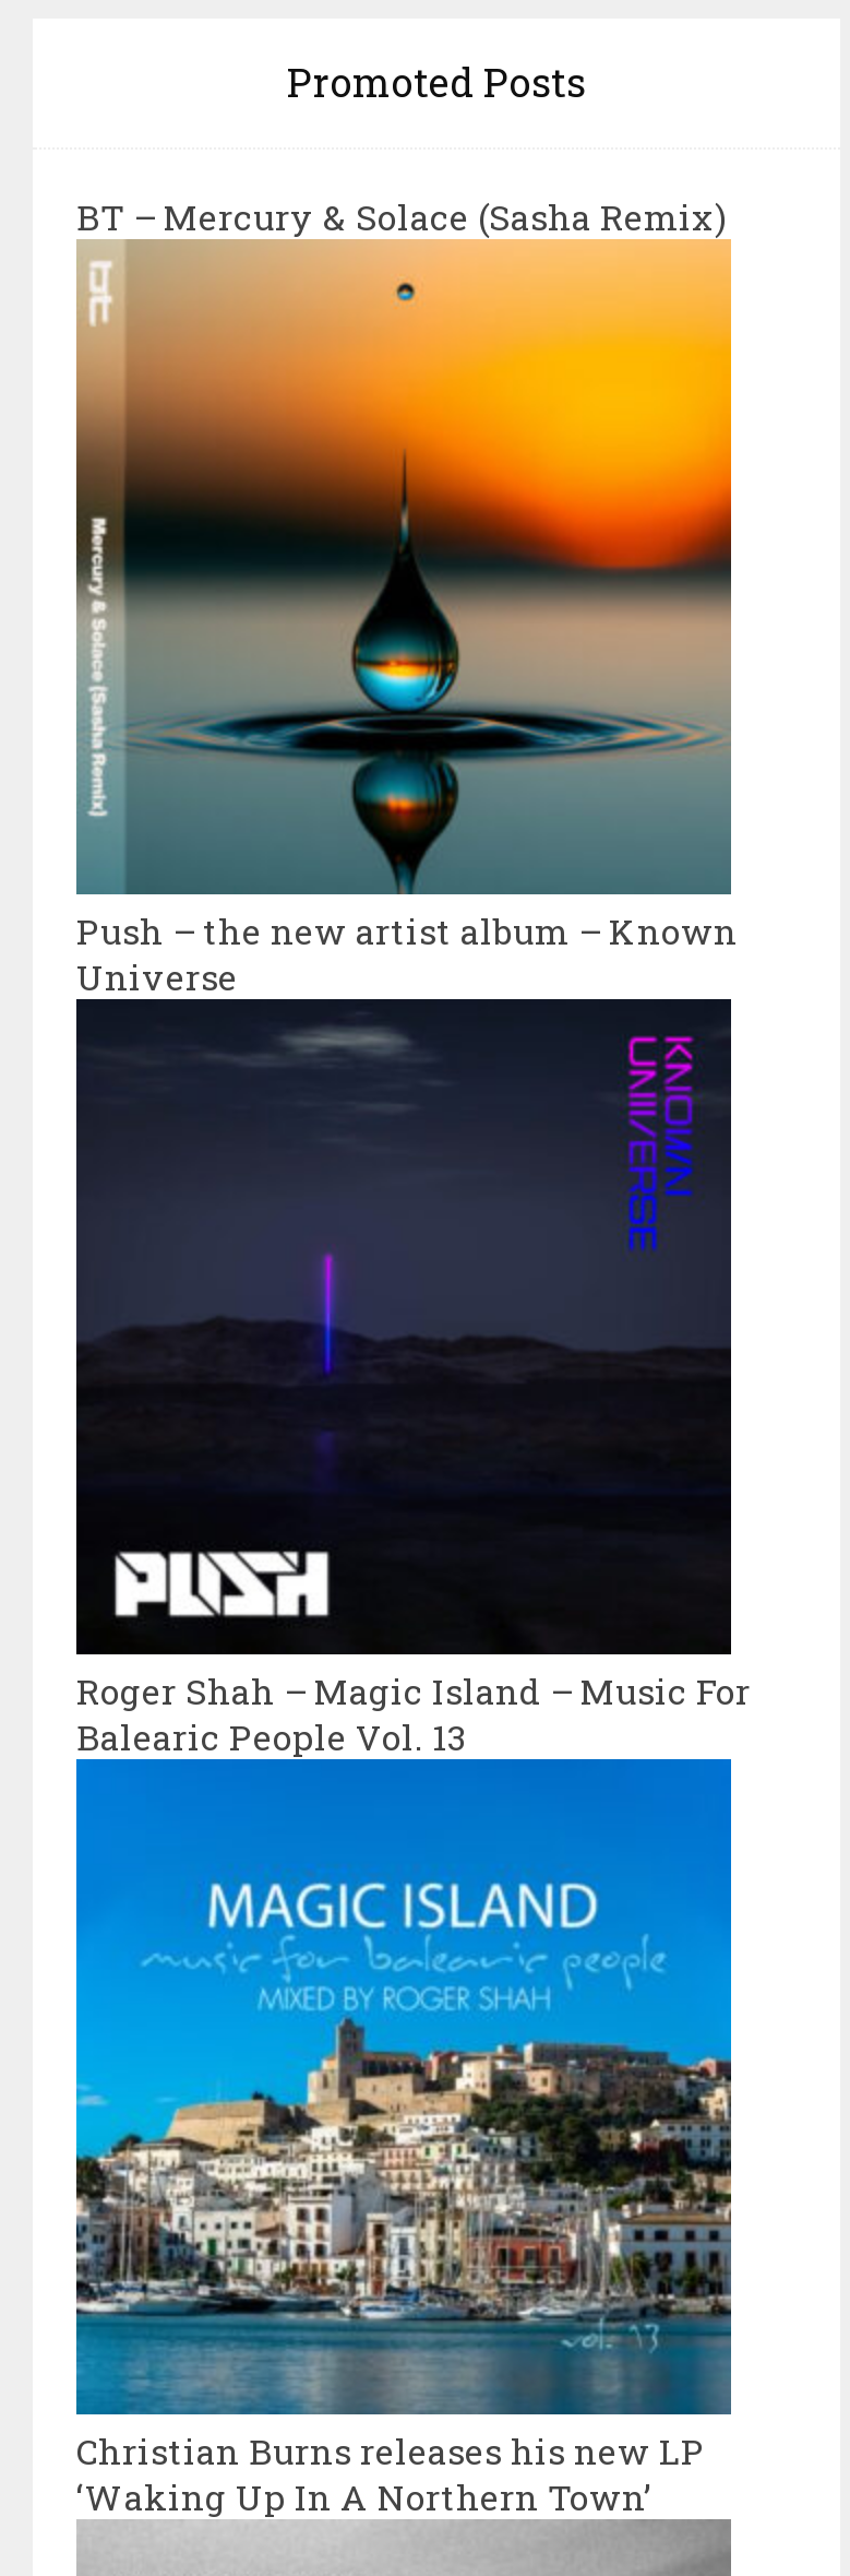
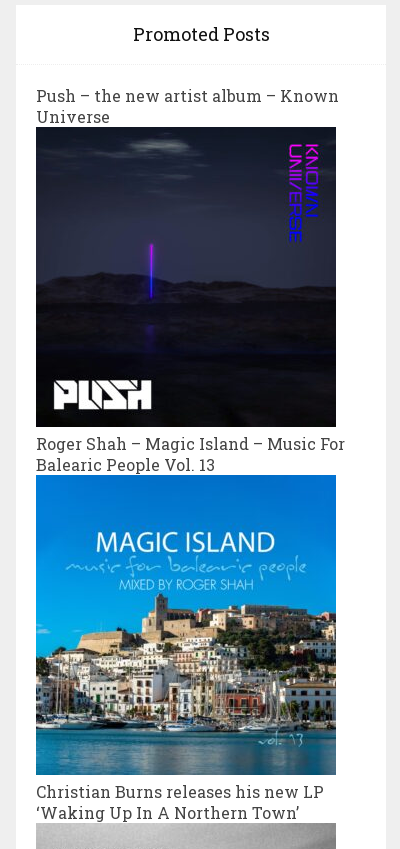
- BT – Mercury & Solace (Sasha Remix)

- [image]
